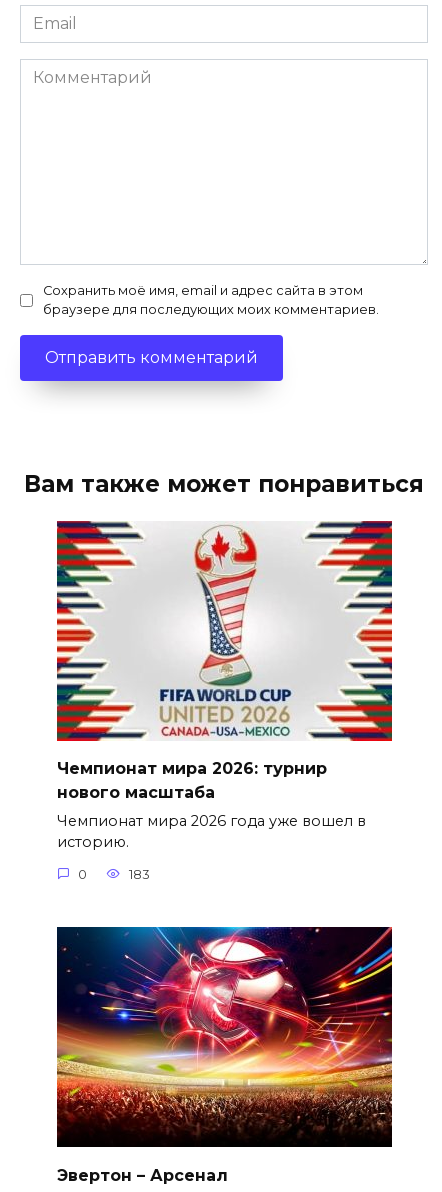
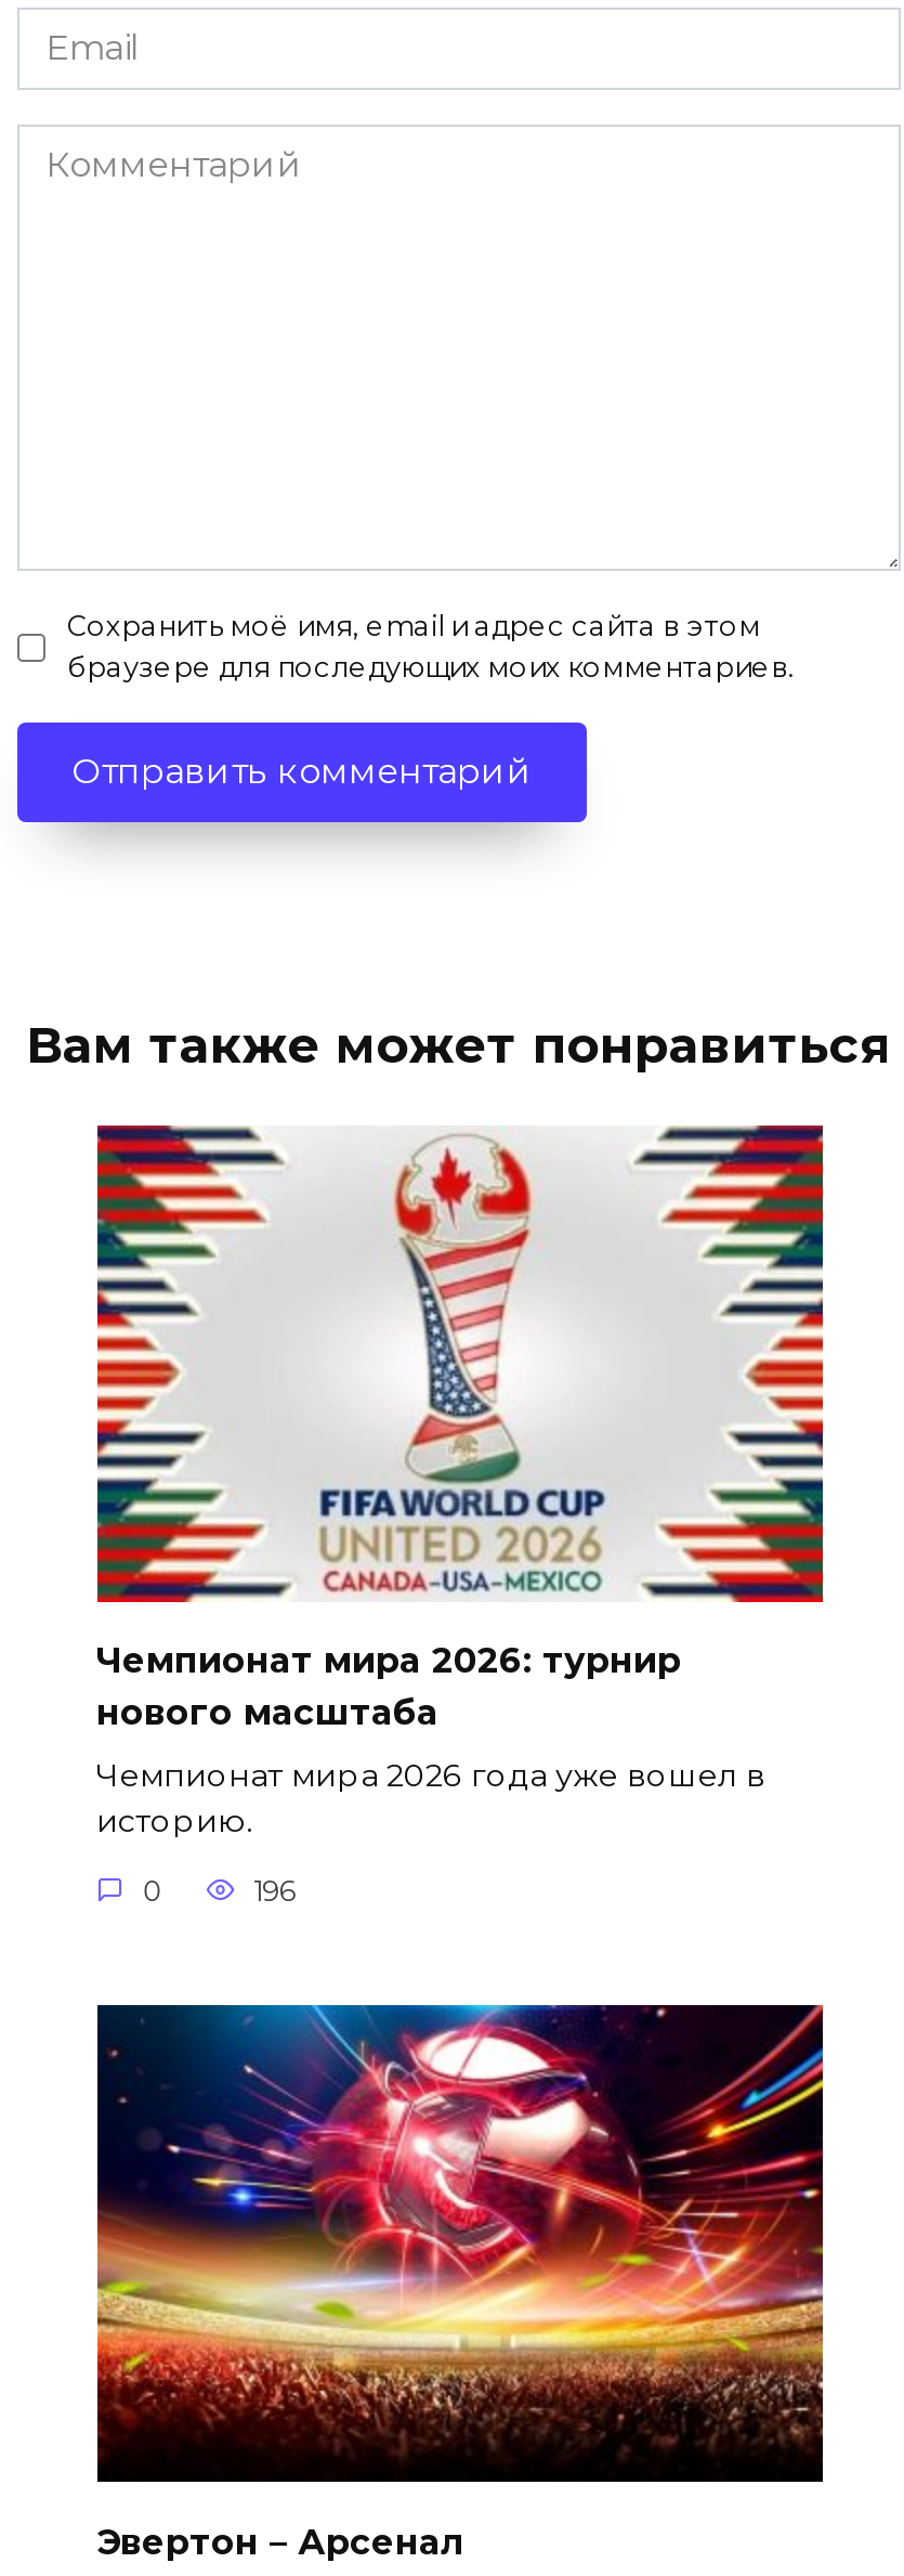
- 183
+ 196
